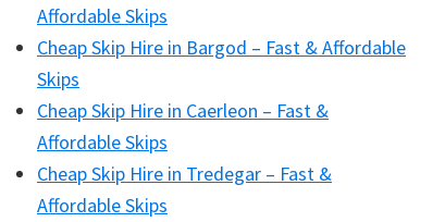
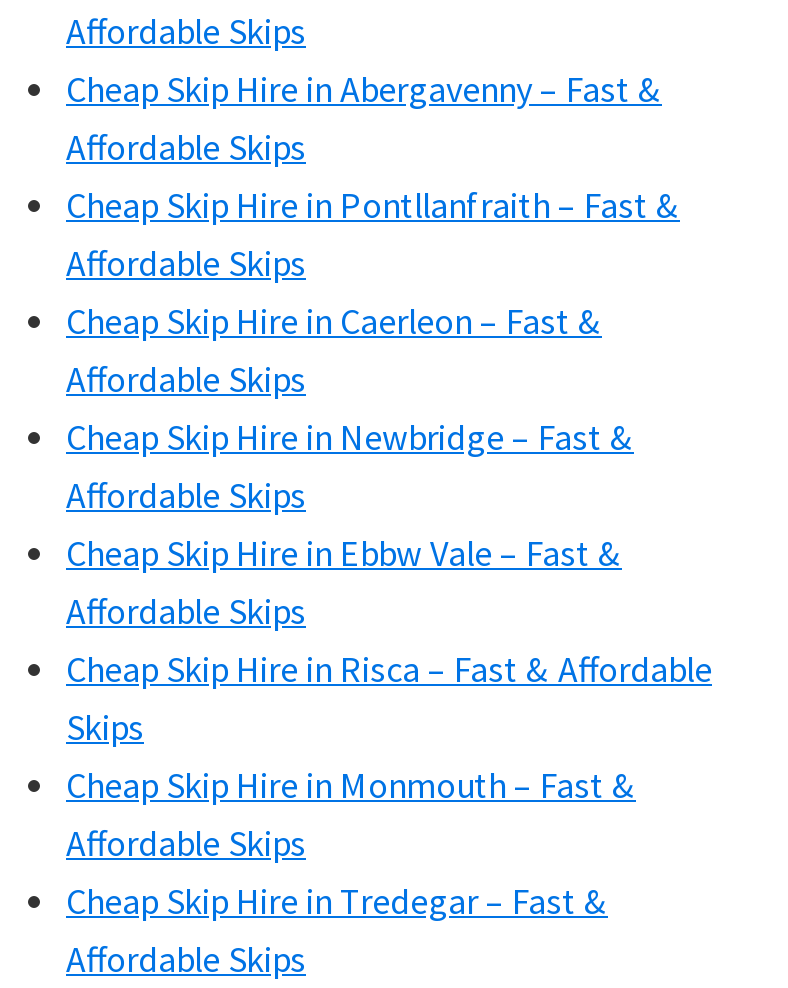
- Cheap Skip Hire in Bargod – Fast & Affordable
+ Cheap Skip Hire in Abergavenny – Fast &
+ Affordable Skips
+ Cheap Skip Hire in Pontllanfraith – Fast &
+ Affordable Skips
+ Affordable Skips
+ Cheap Skip Hire in Newbridge – Fast &
+ Affordable Skips
+ Cheap Skip Hire in Ebbw Vale – Fast &
+ Affordable Skips
+ Cheap Skip Hire in Risca – Fast & Affordable

moved up: Cheap Skip Hire in Caerleon – Fast &

+ Cheap Skip Hire in Monmouth – Fast &
